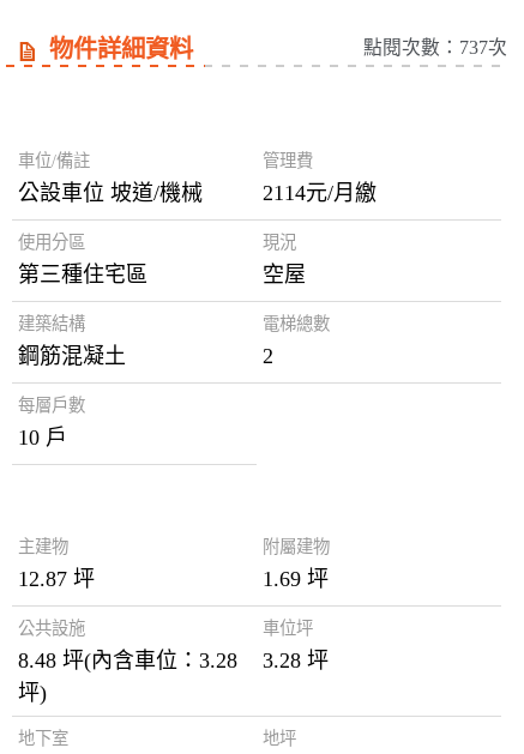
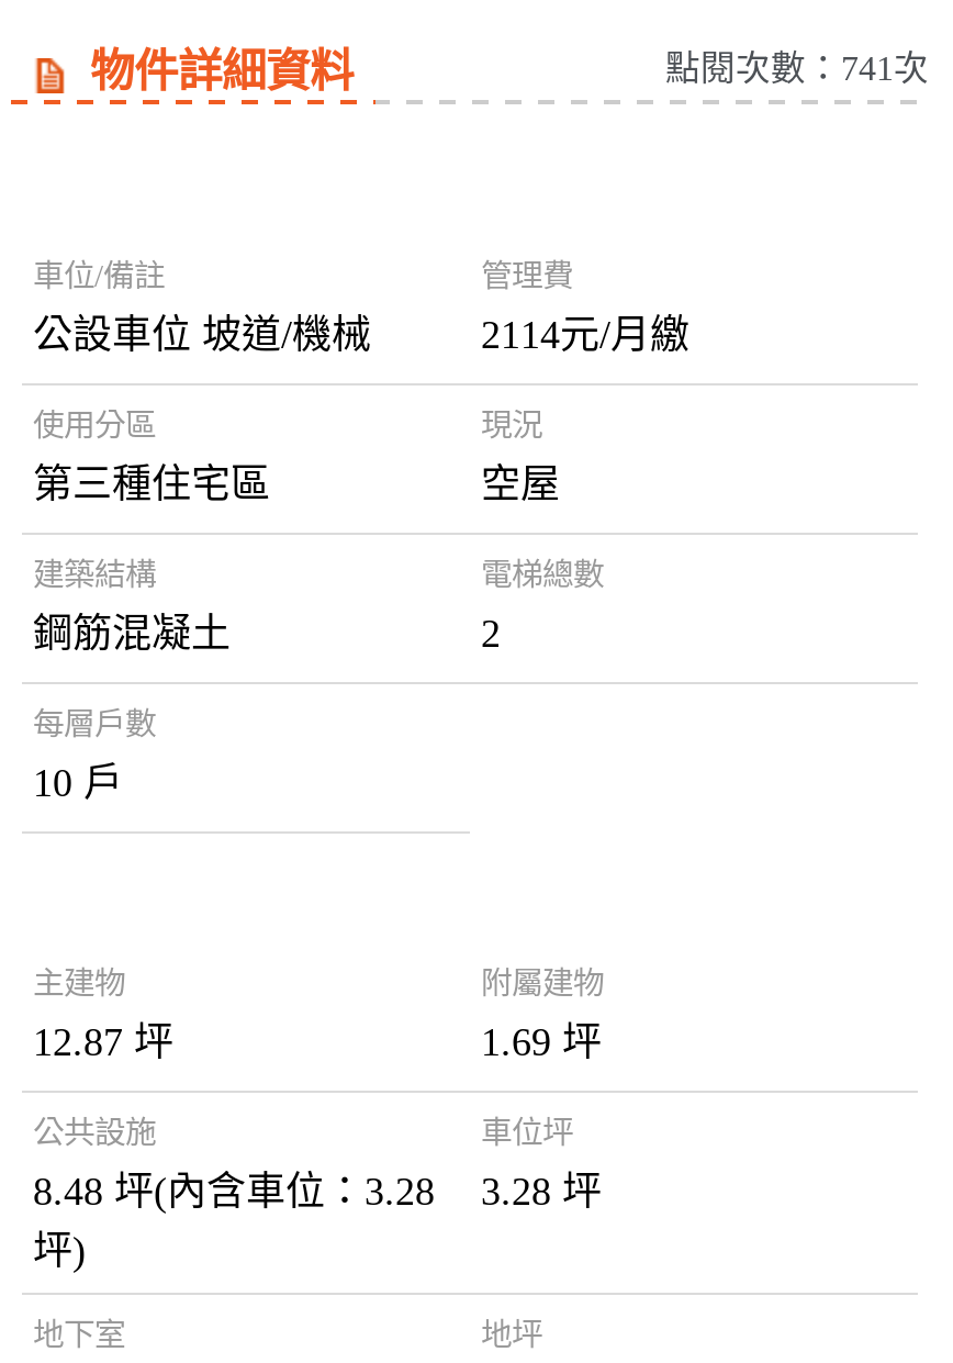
- 點閱次數：737次
+ 點閱次數：741次
